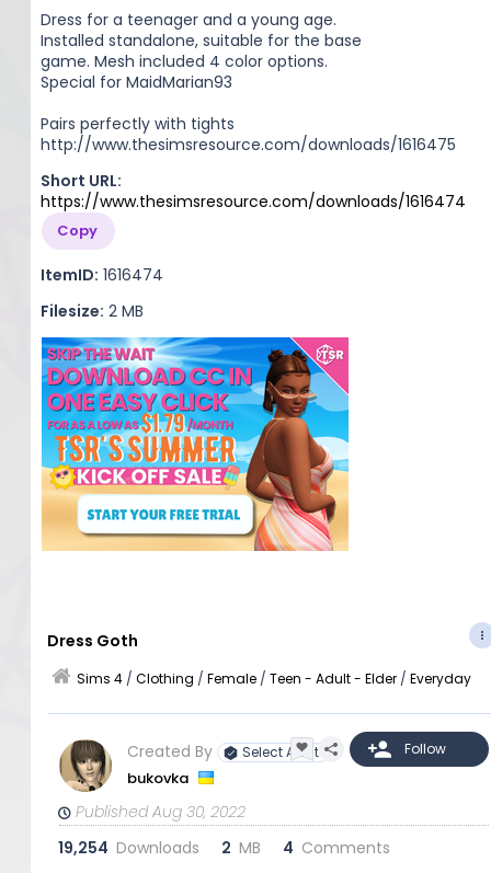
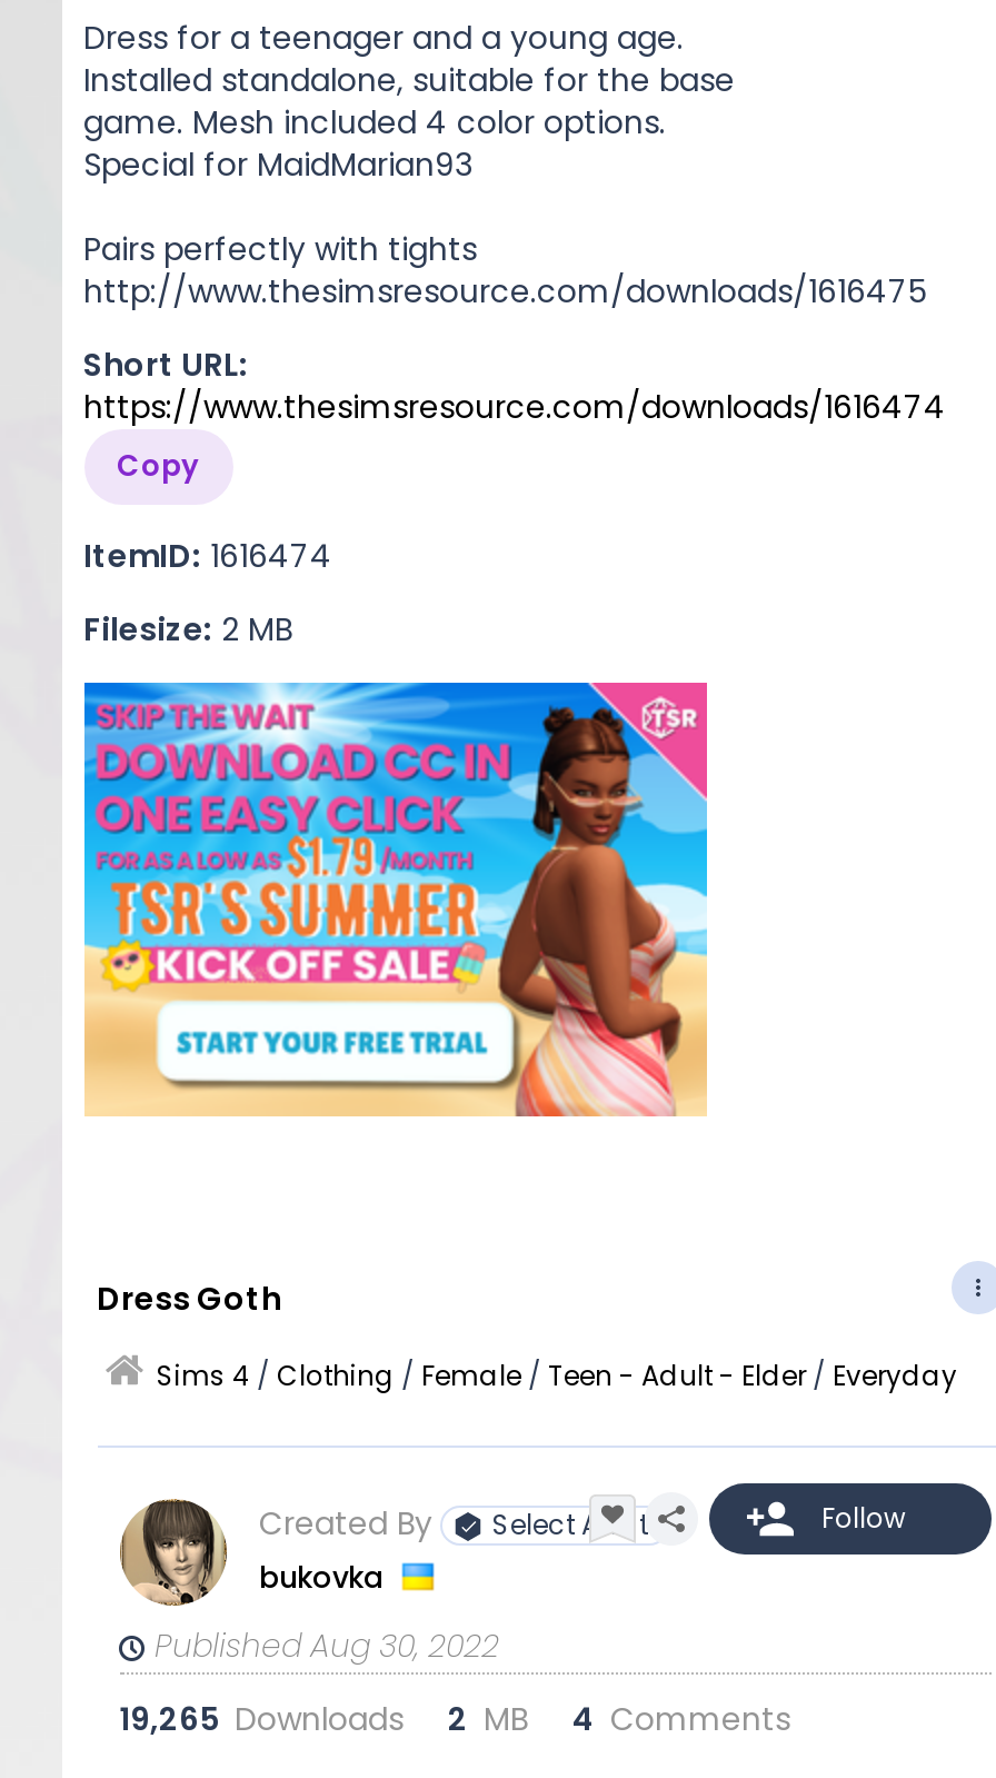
- 19,254 Downloads 2 MB 4 Comments
+ 19,265 Downloads 2 MB 4 Comments
